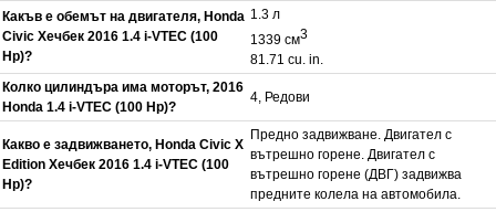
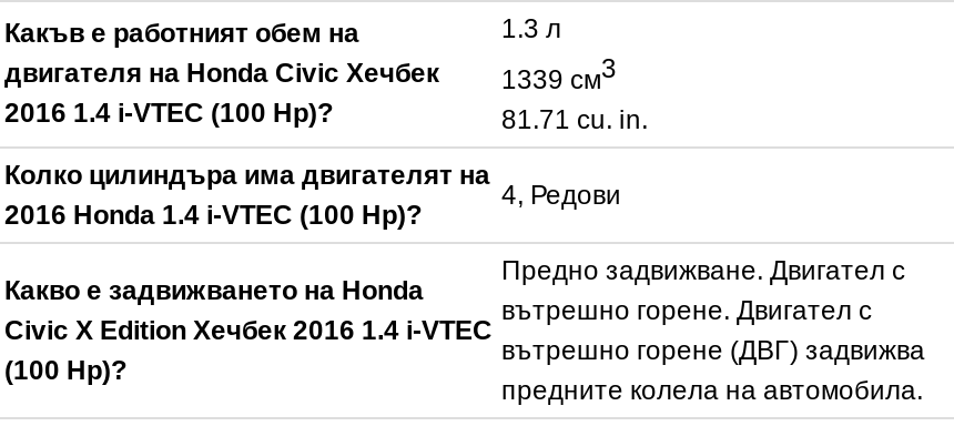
- Какъв е обемът на двигателя, Honda
- Civic Хечбек 2016 1.4 i-VTEC (100
- Hp)?
+ Какъв е работният обем на
+ двигателя на Honda Civic Хечбек
+ 2016 1.4 i-VTEC (100 Hp)?

- Колко цилиндъра има моторът, 2016
- Honda 1.4 i-VTEC (100 Hp)?
+ Колко цилиндъра има двигателят на
+ 2016 Honda 1.4 i-VTEC (100 Hp)?

- Какво е задвижването, Honda Civic X
- Edition Хечбек 2016 1.4 i-VTEC (100
- Hp)?
+ Какво е задвижването на Honda
+ Civic X Edition Хечбек 2016 1.4 i-VTEC
+ (100 Hp)?
